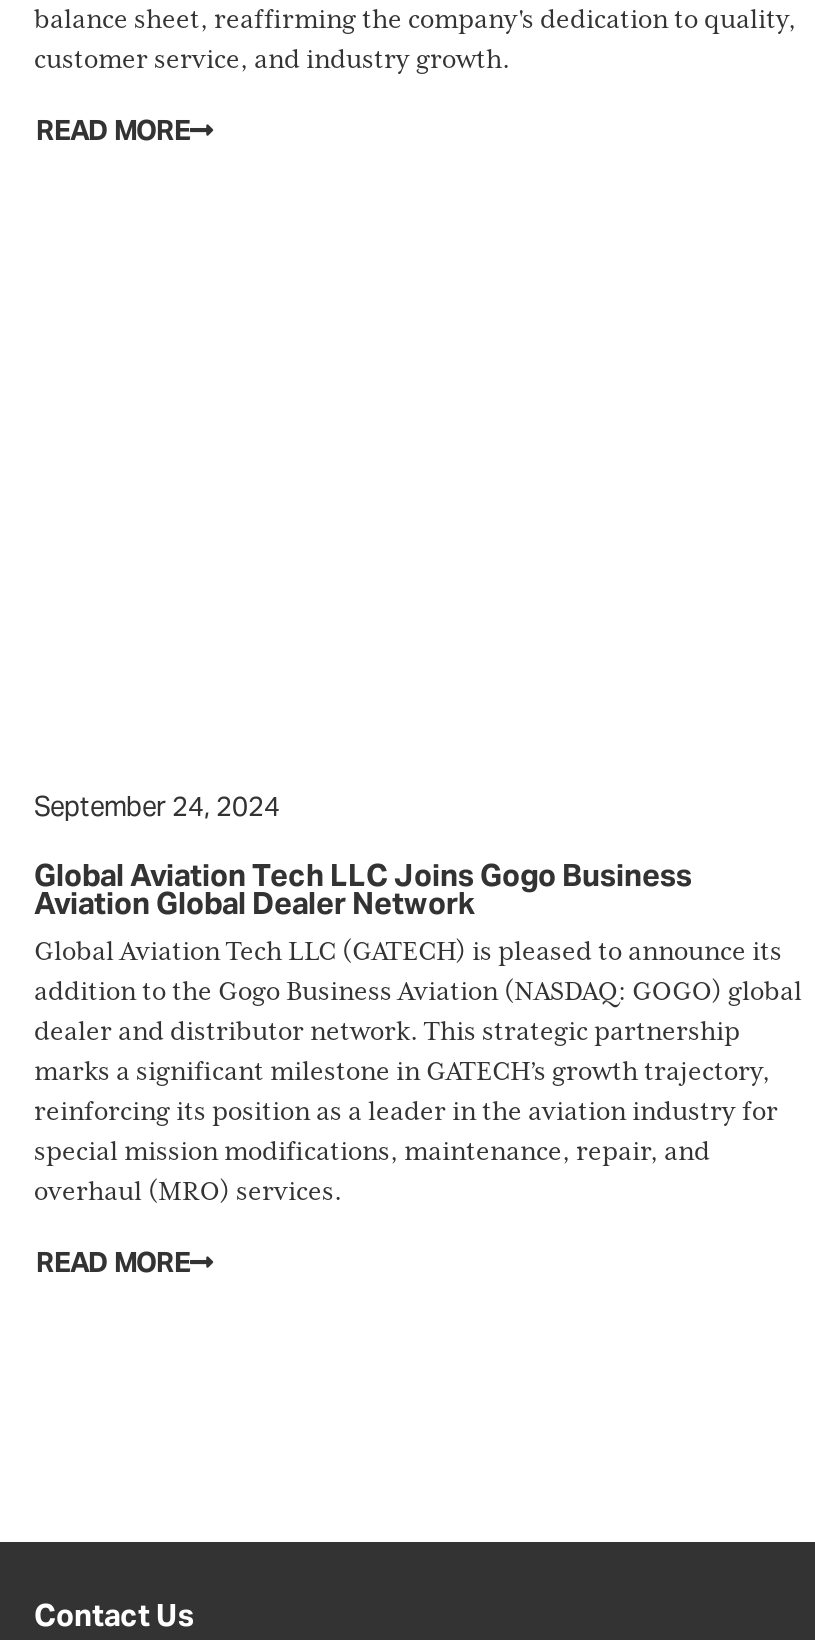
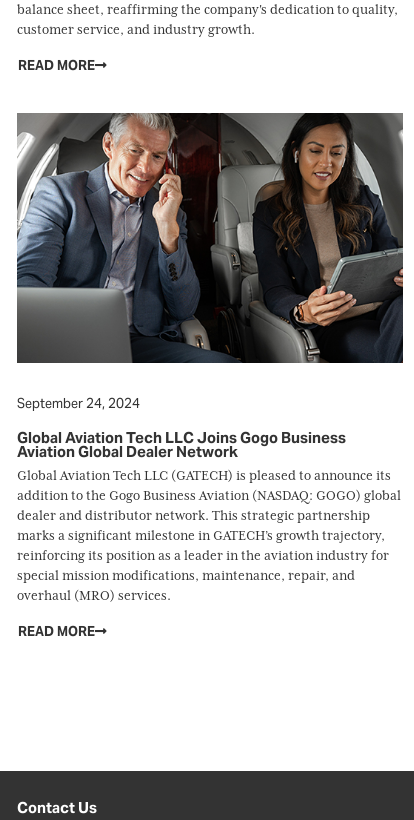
+ [image]
